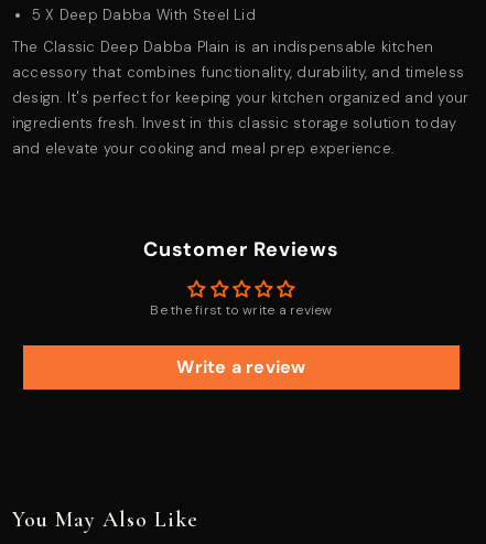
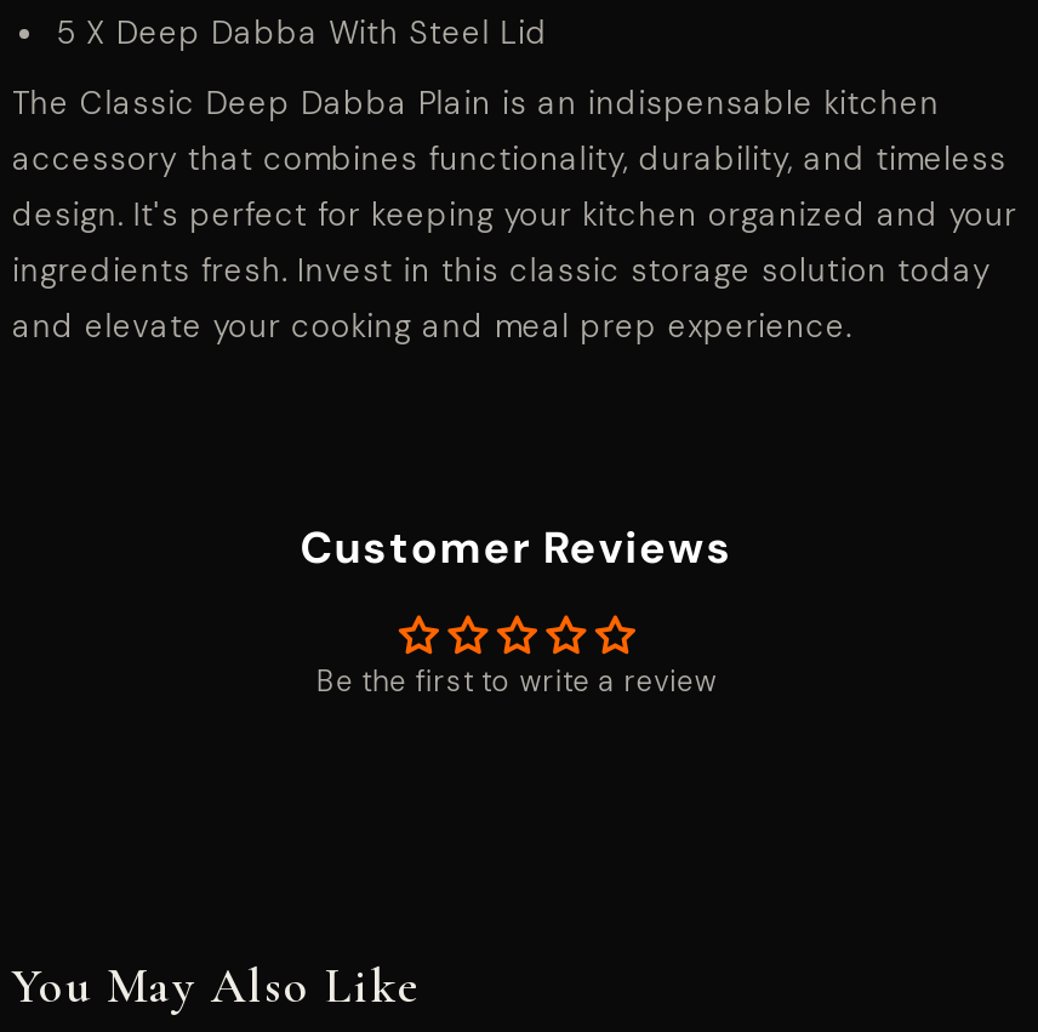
- Write a review
